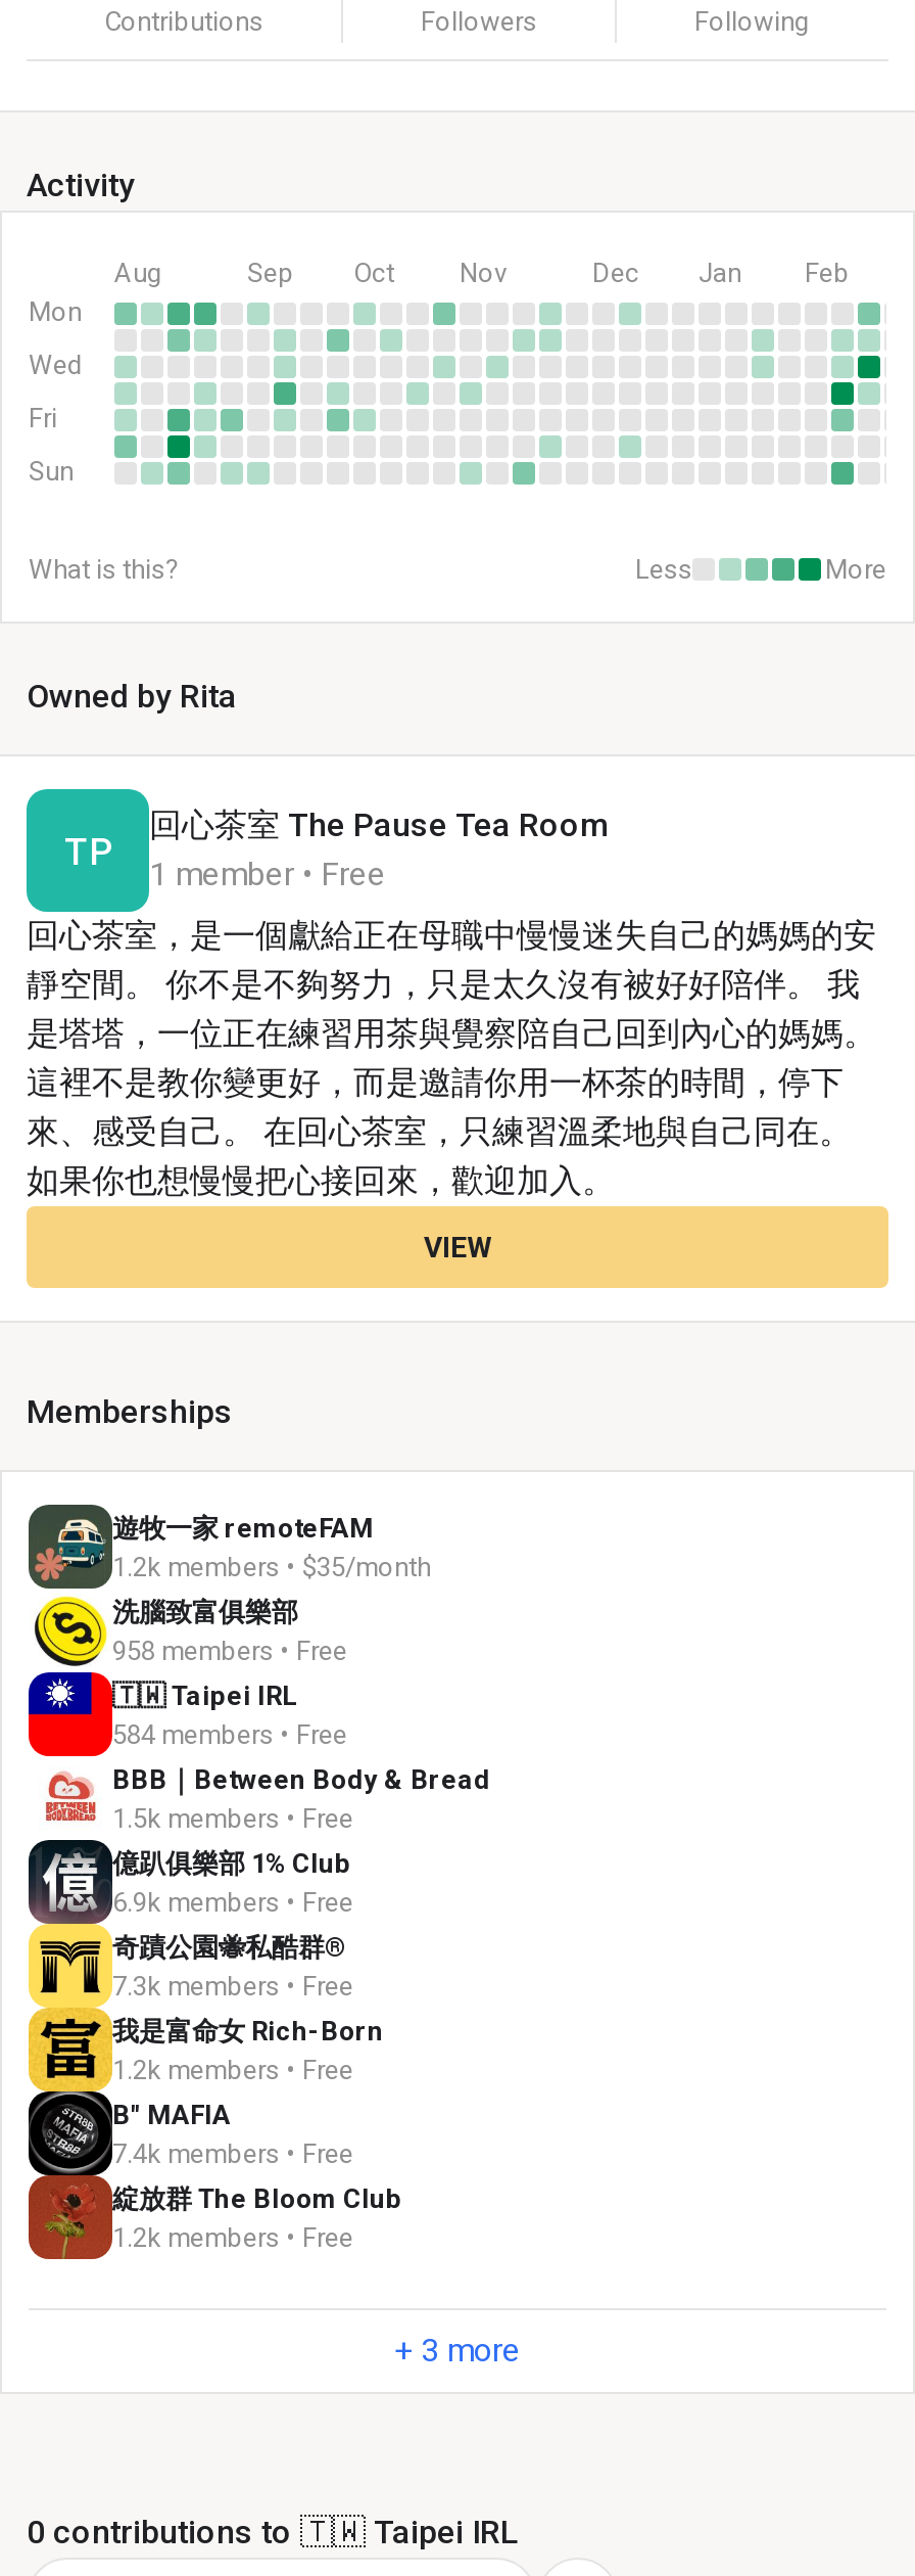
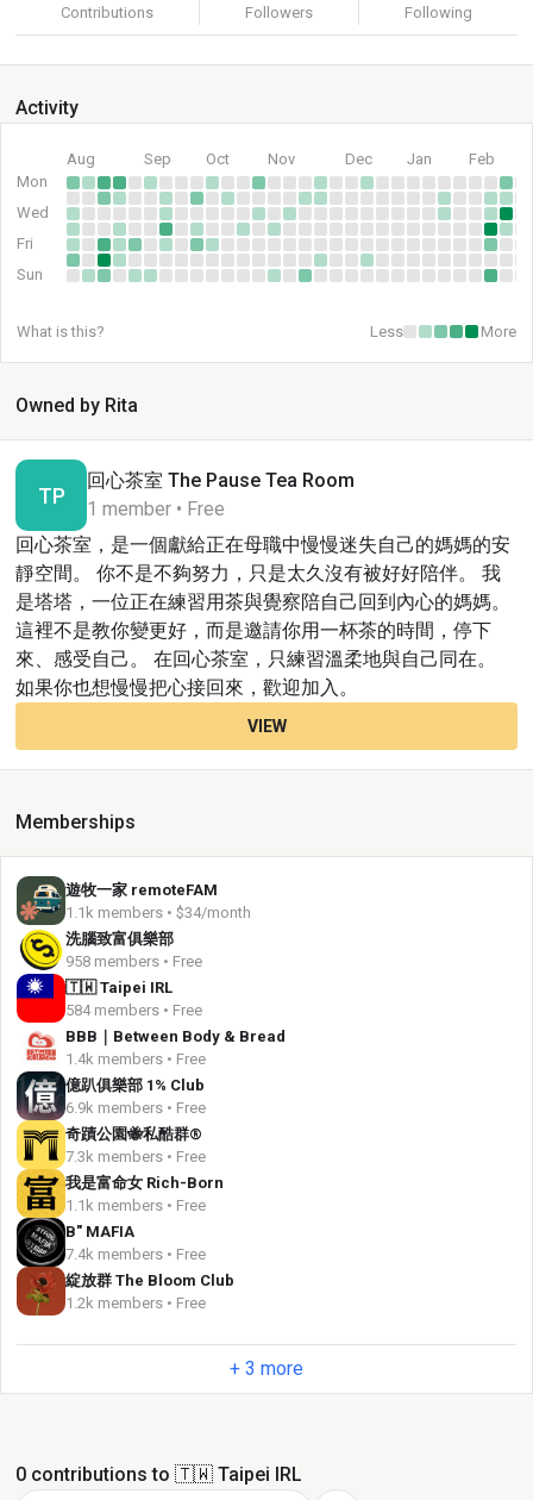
- 1.2k members • $35/month
+ 1.1k members • $34/month

- 1.5k members • Free
+ 1.4k members • Free

- 1.2k members • Free
+ 1.1k members • Free
